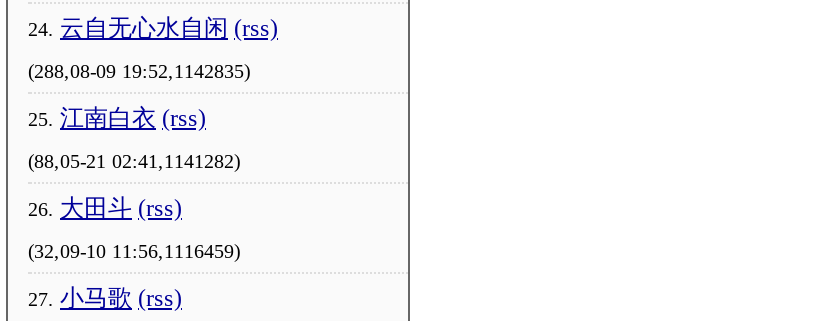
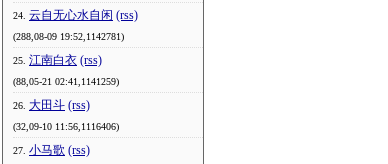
- (288,08-09 19:52,1142835)
+ (288,08-09 19:52,1142781)

- (88,05-21 02:41,1141282)
+ (88,05-21 02:41,1141259)

- (32,09-10 11:56,1116459)
+ (32,09-10 11:56,1116406)
